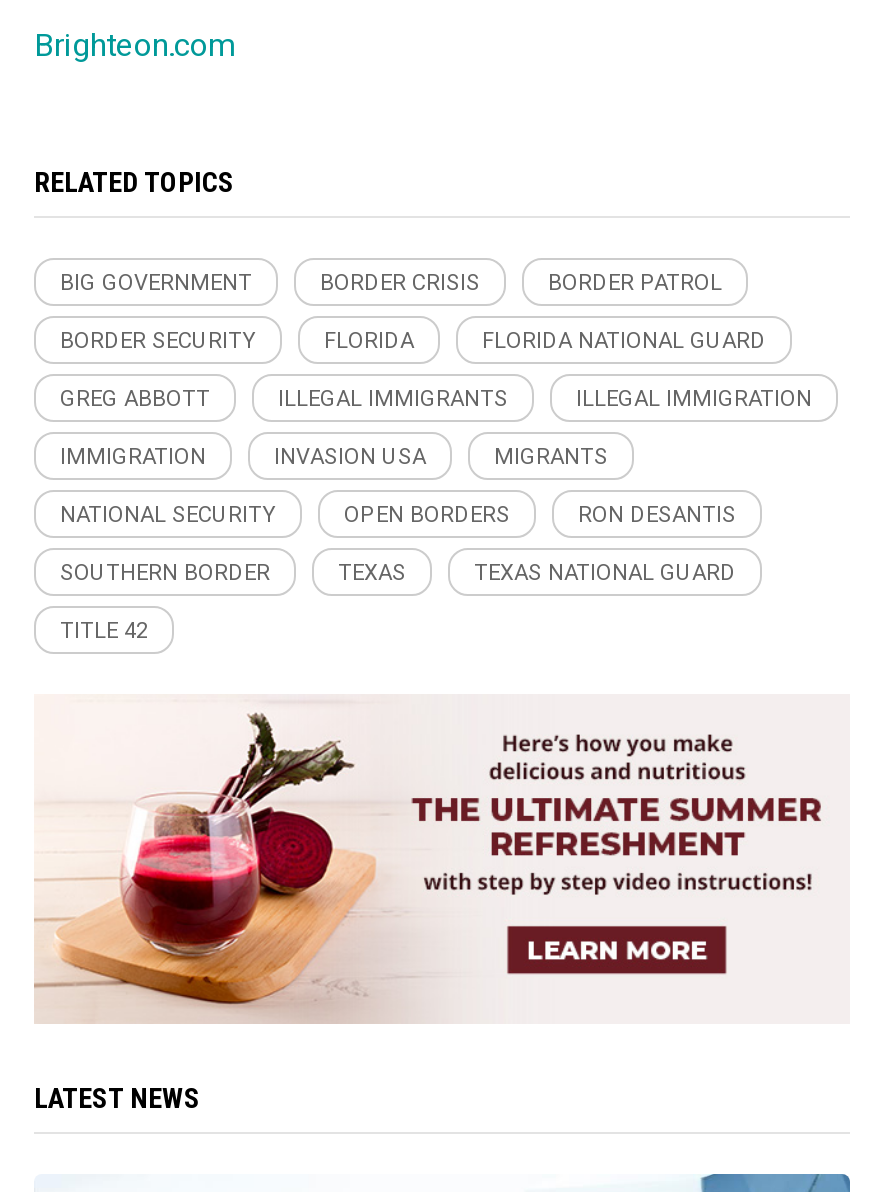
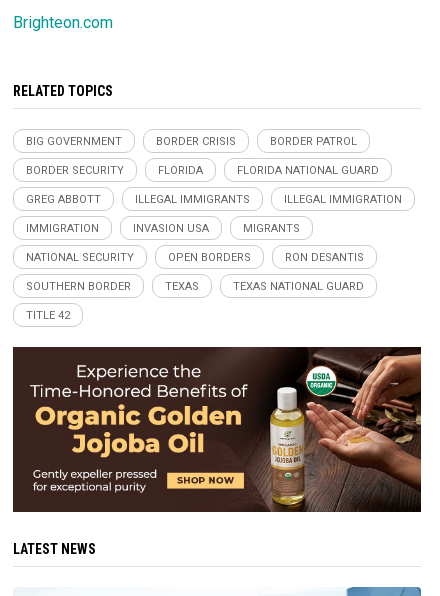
- [image]
+ [image]
